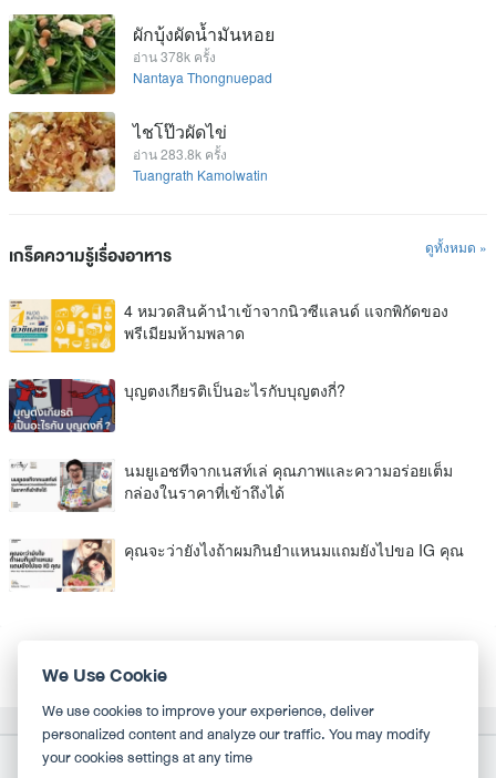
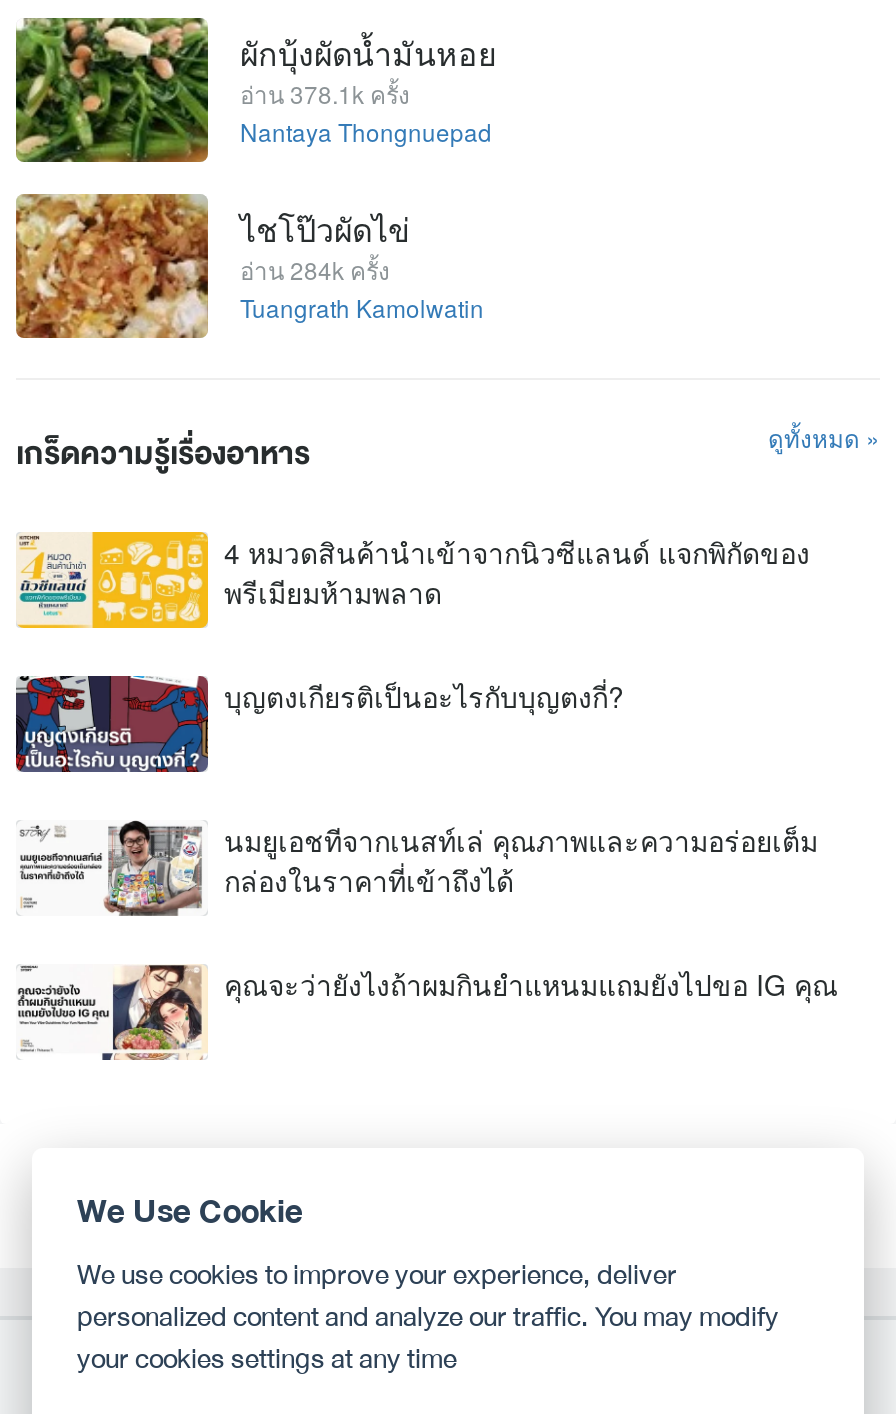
- อ่าน 378k ครั้ง
+ อ่าน 378.1k ครั้ง

- อ่าน 283.8k ครั้ง
+ อ่าน 284k ครั้ง
